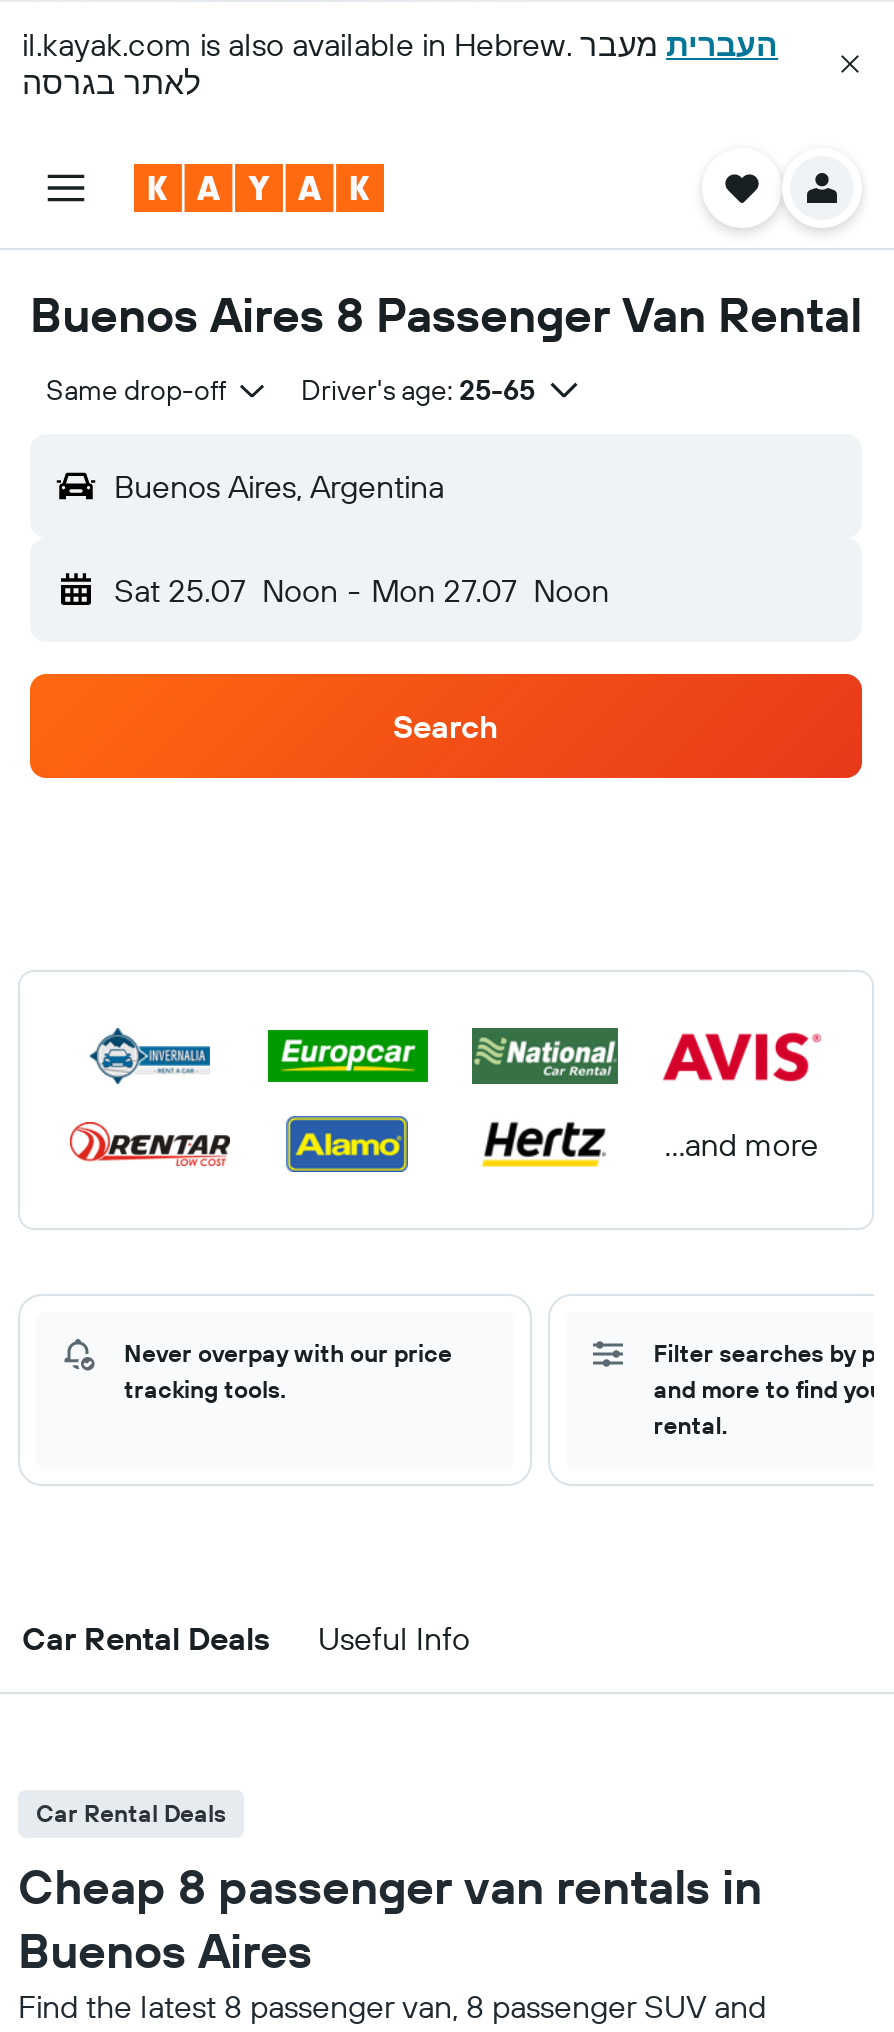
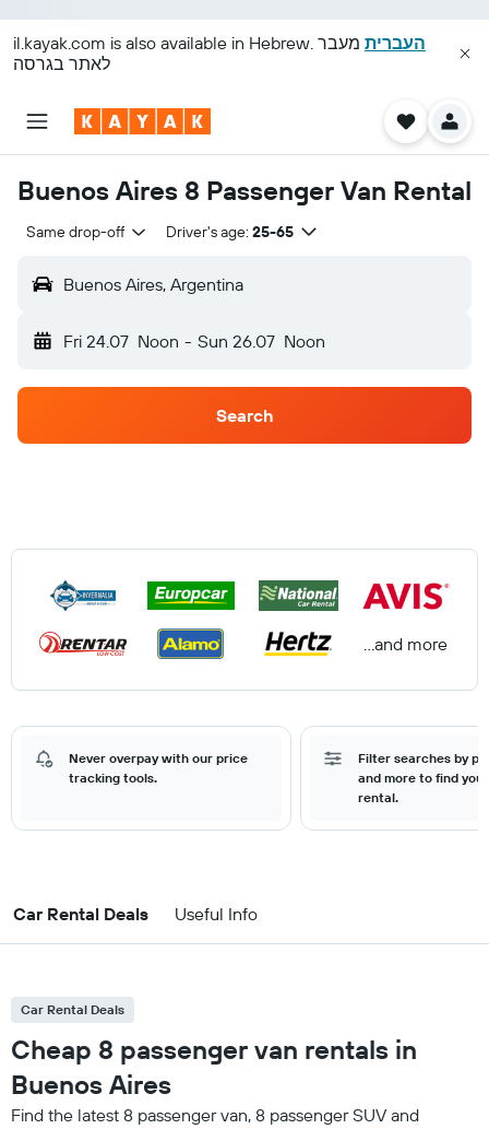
- Sat 25.07 Noon - Mon 27.07 Noon
+ Fri 24.07 Noon - Sun 26.07 Noon
